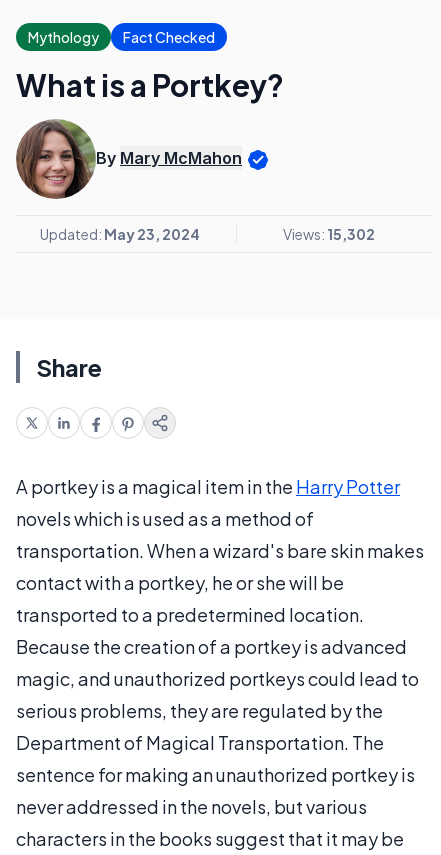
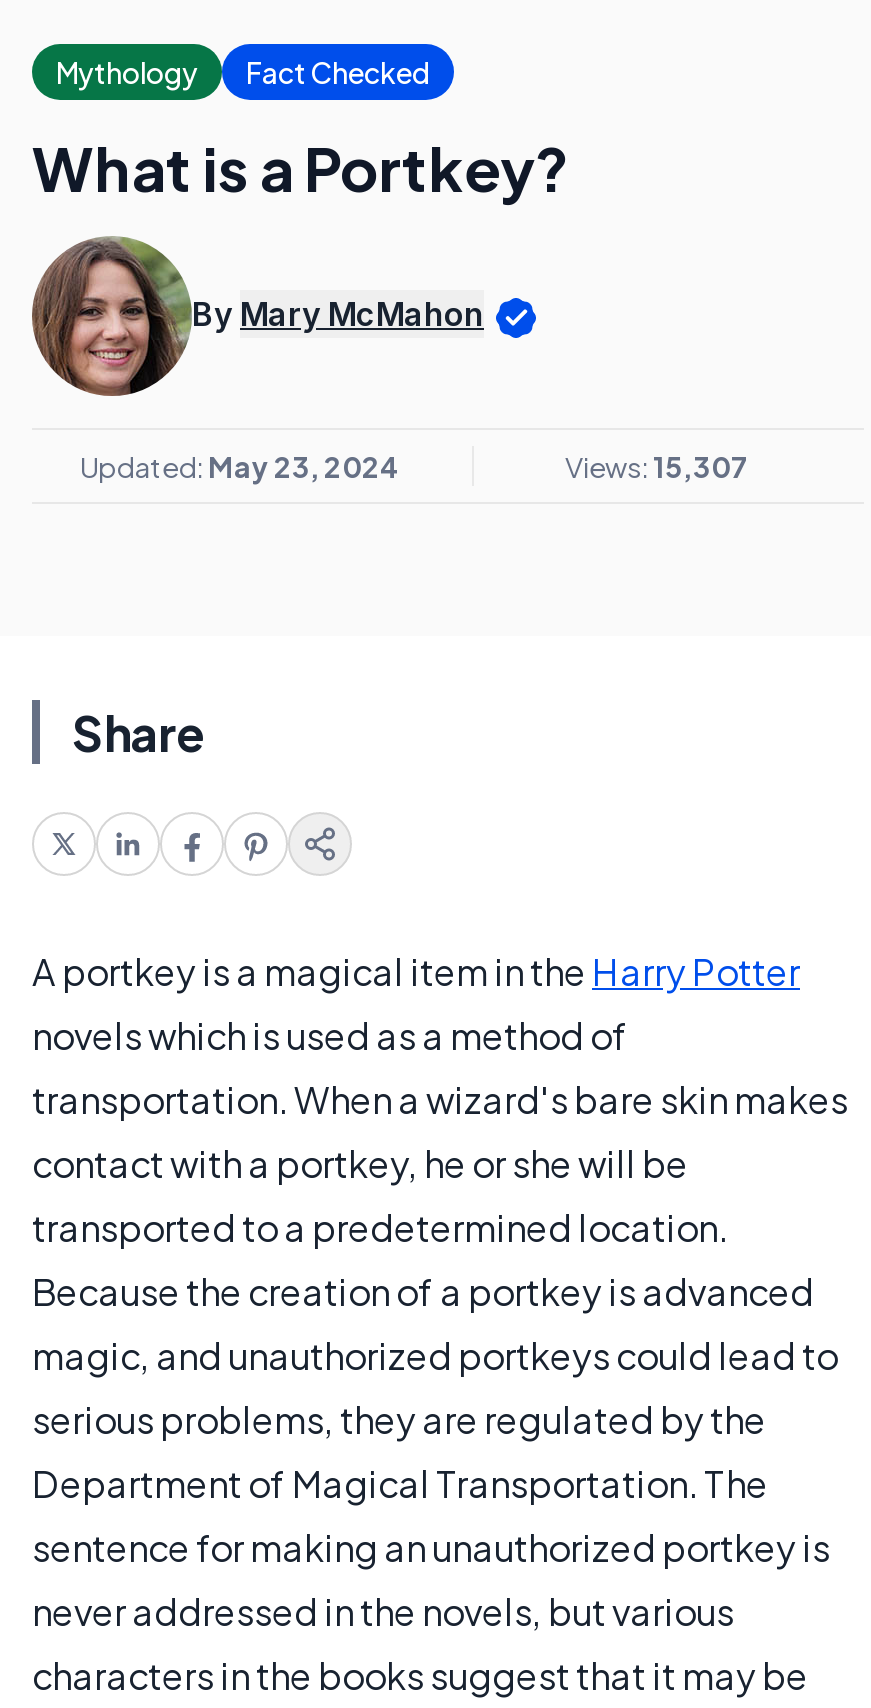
- Views: 15,302
+ Views: 15,307
